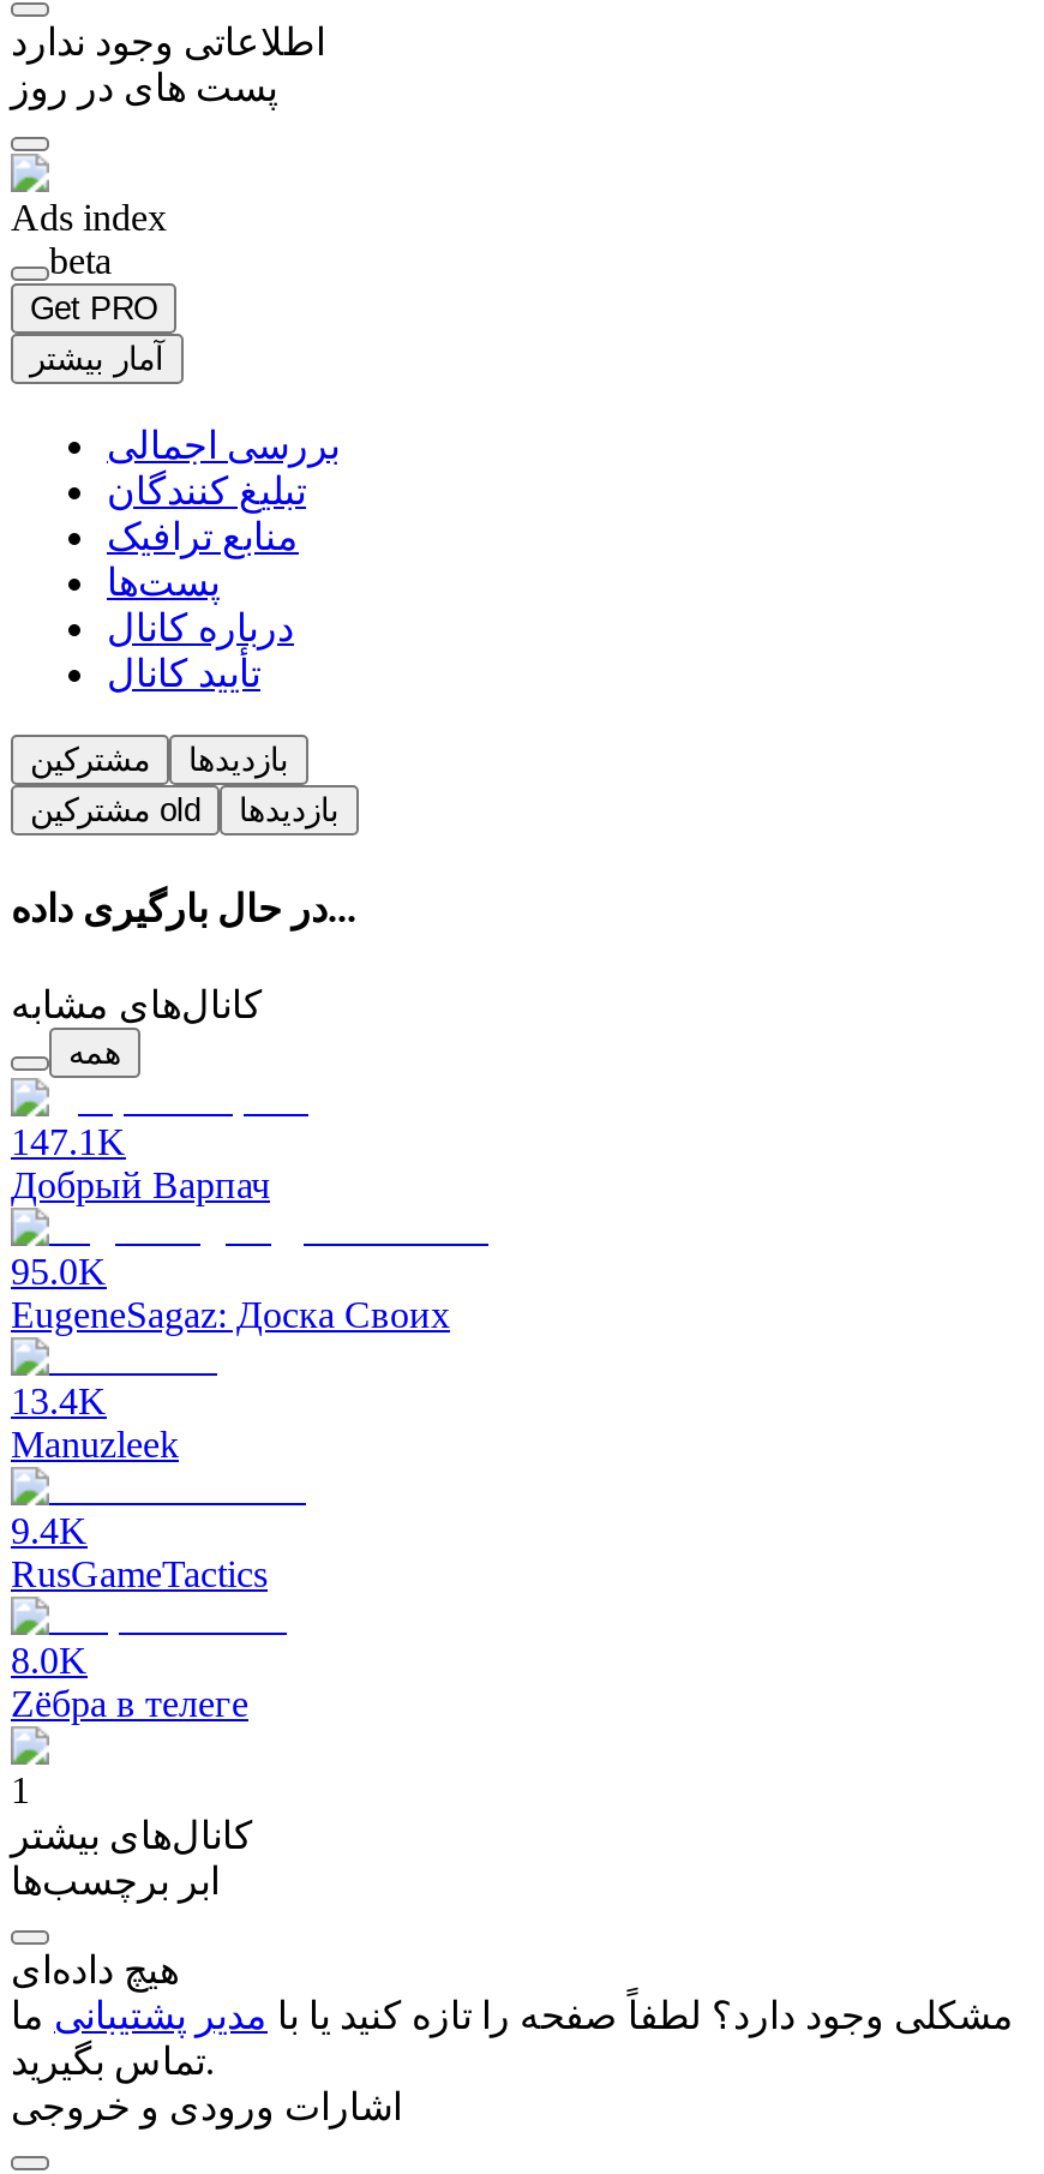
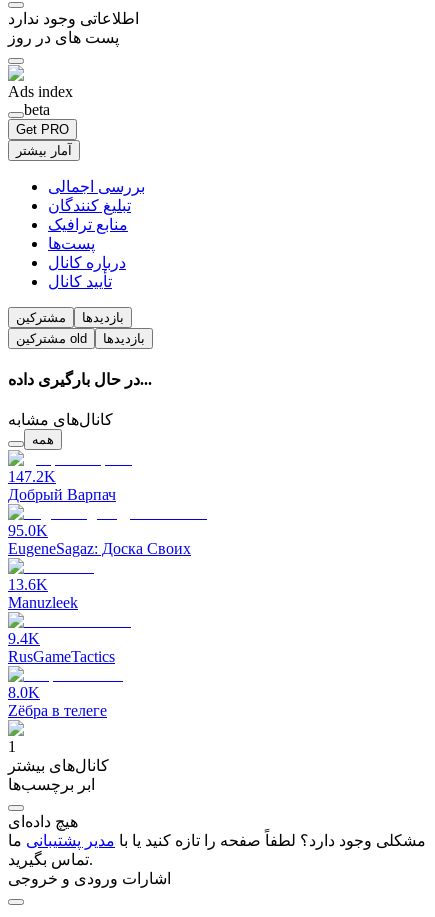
- 147.1K
+ 147.2K

- 13.4K
+ 13.6K
